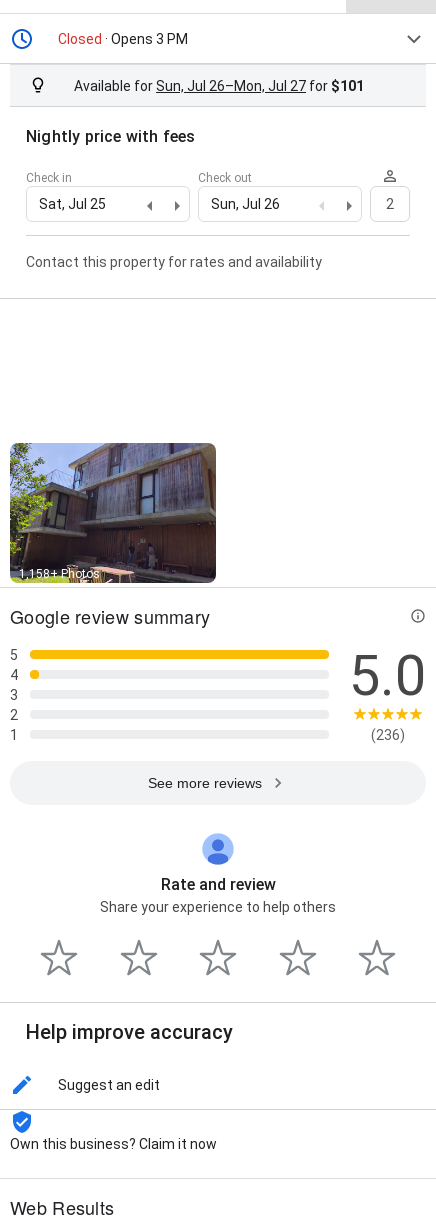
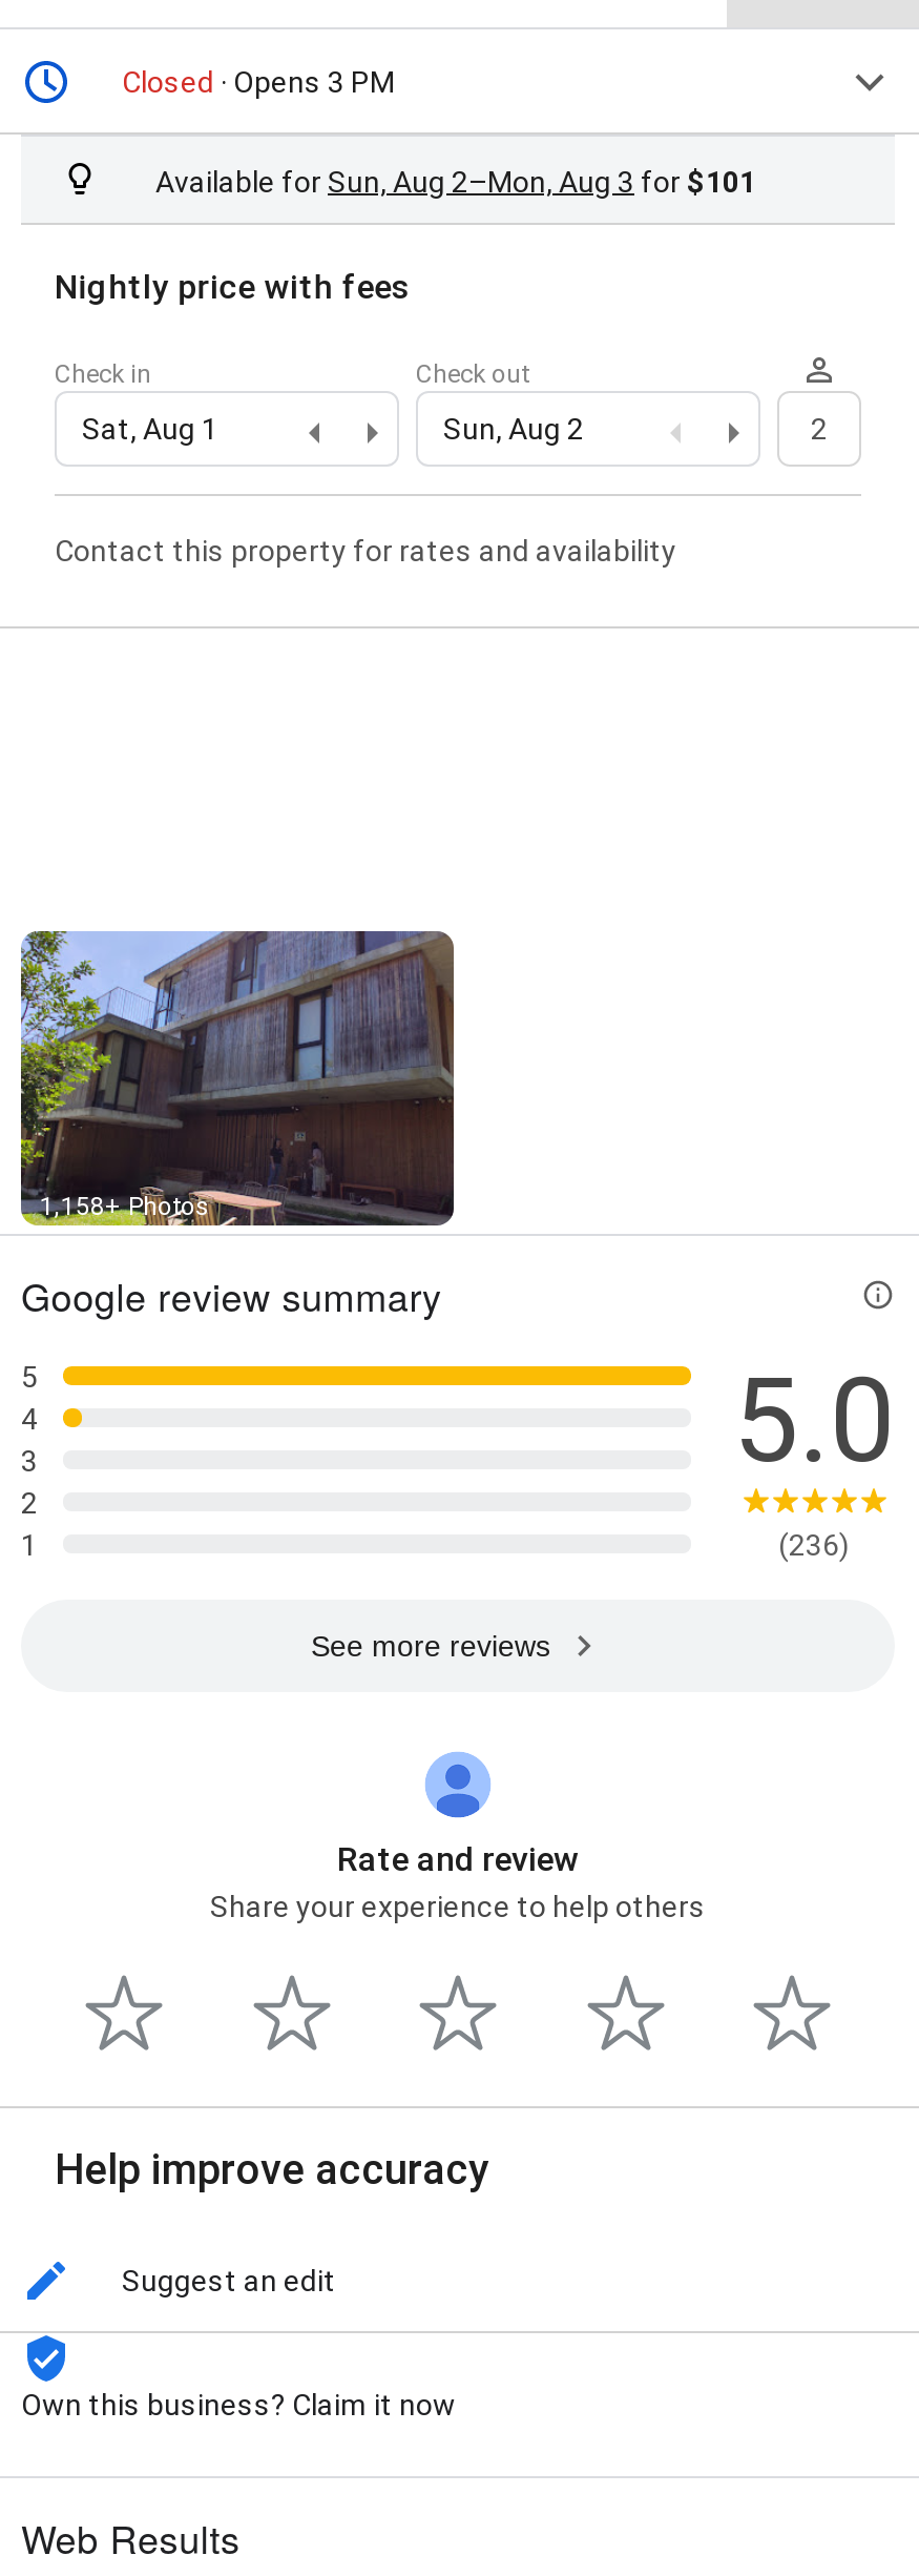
- Available for Sun, Jul 26–Mon, Jul 27 for $101
+ Available for Sun, Aug 2–Mon, Aug 3 for $101

- Sat, Jul 25
+ Sat, Aug 1

- Sun, Jul 26
+ Sun, Aug 2
